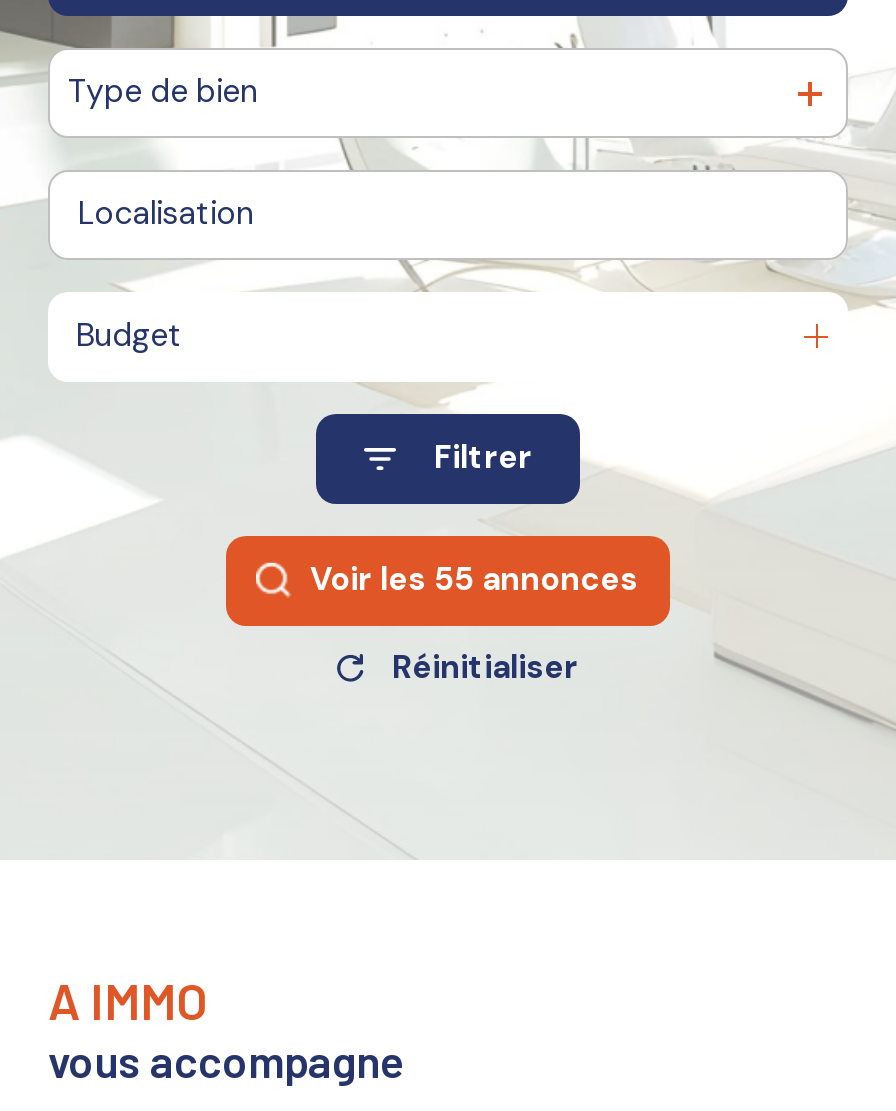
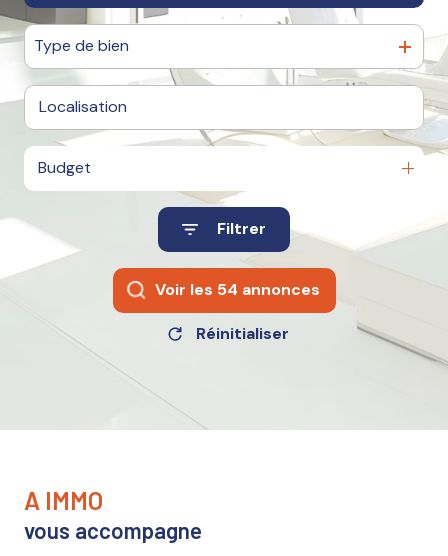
- Voir les 55 annonces
+ Voir les 54 annonces
